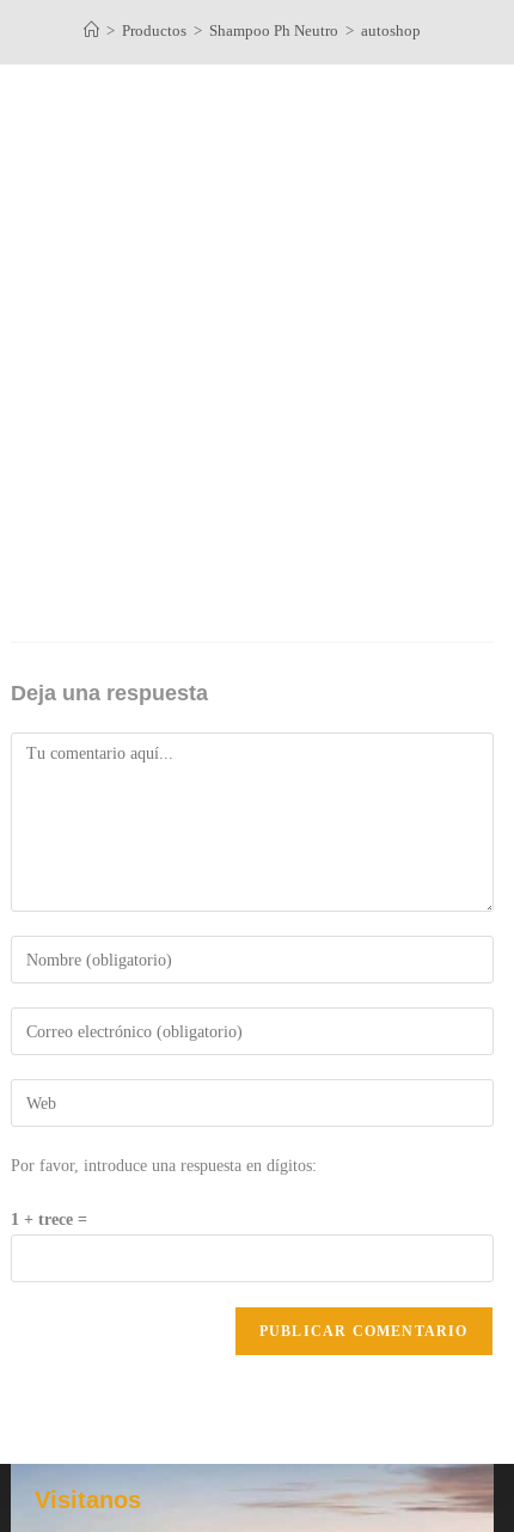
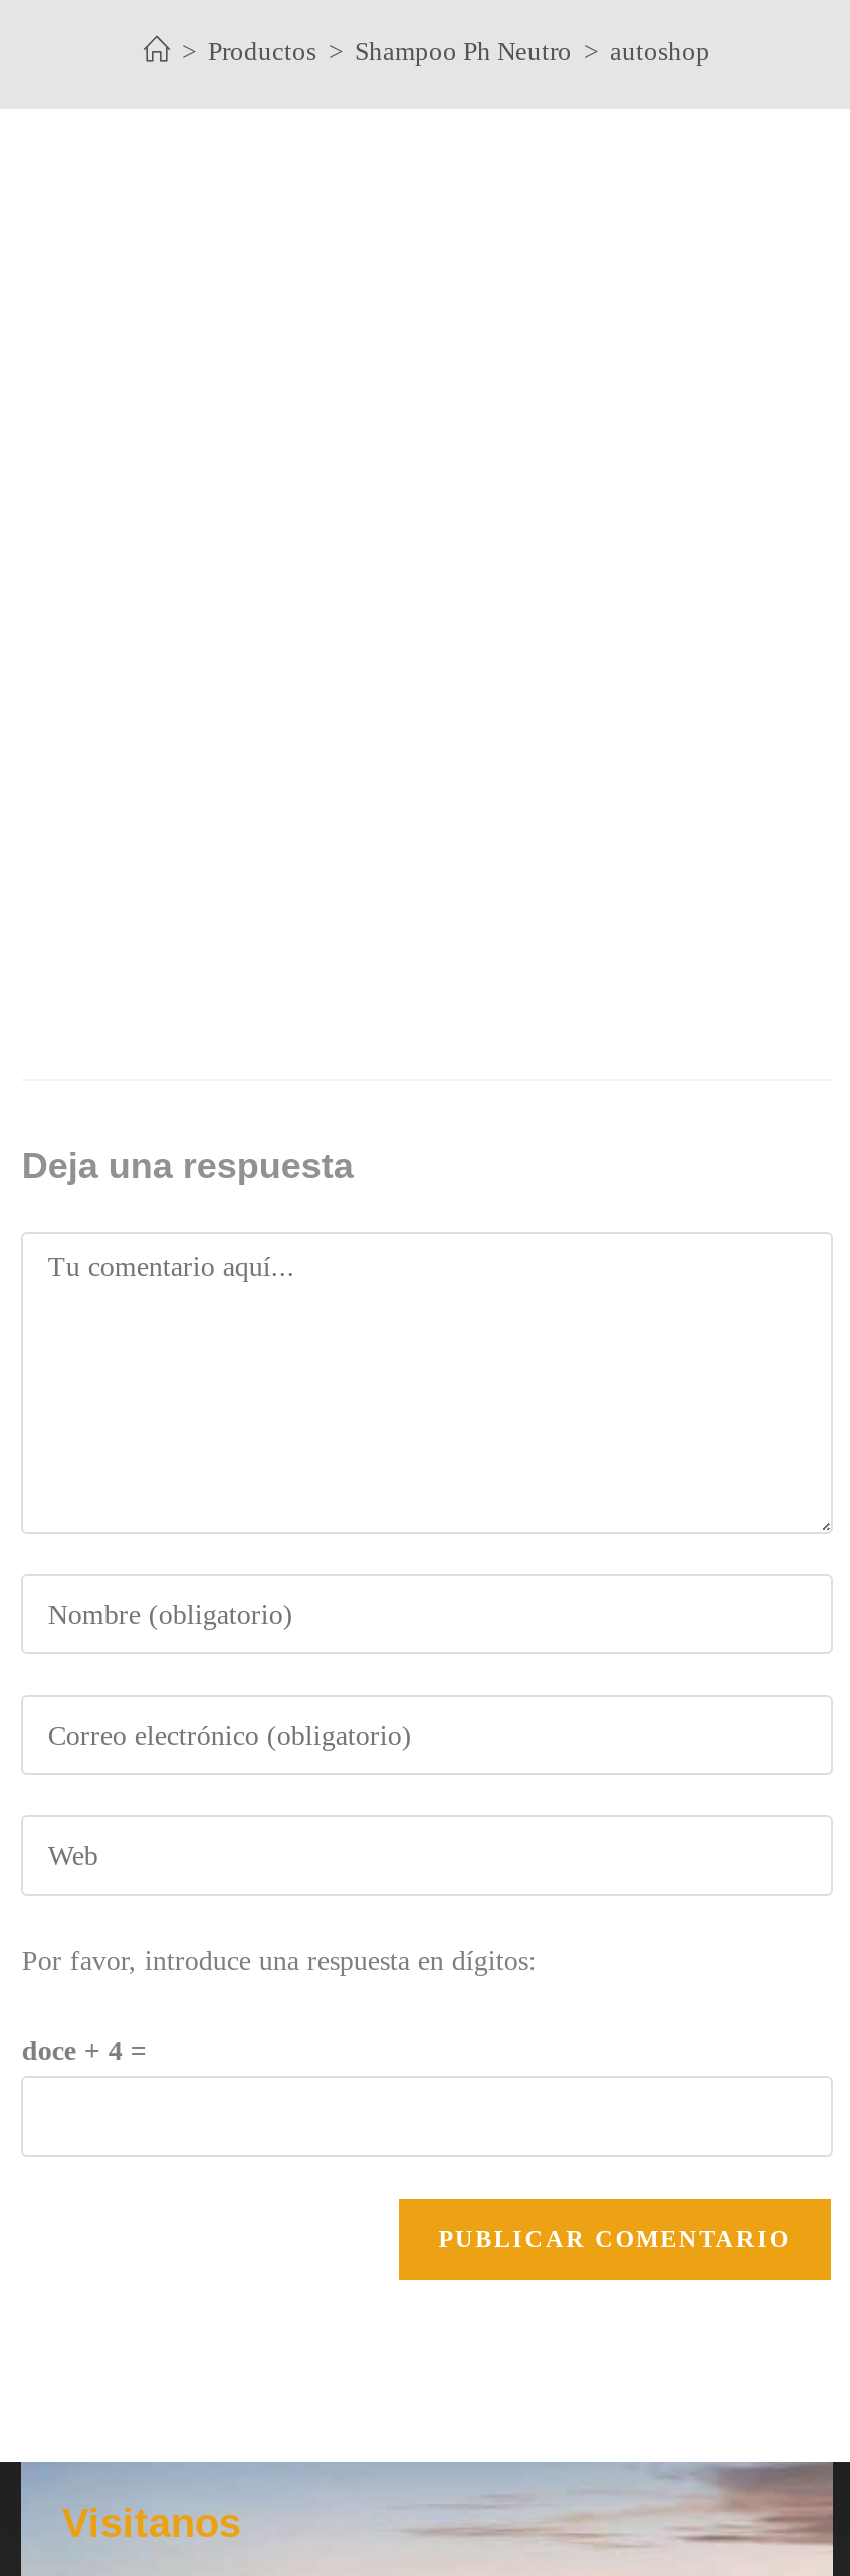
- 1 + trece =
+ doce + 4 =
